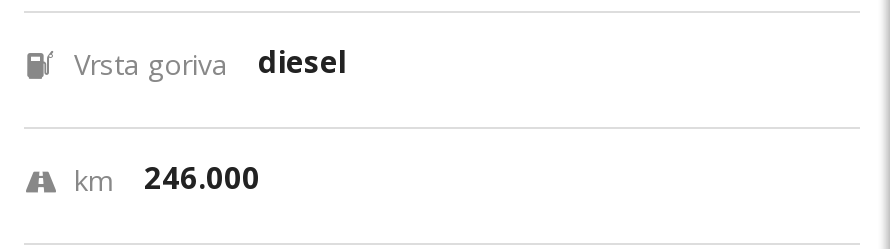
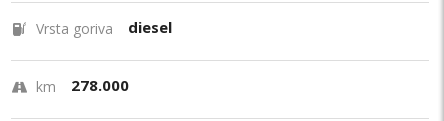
- km 246.000
+ km 278.000
